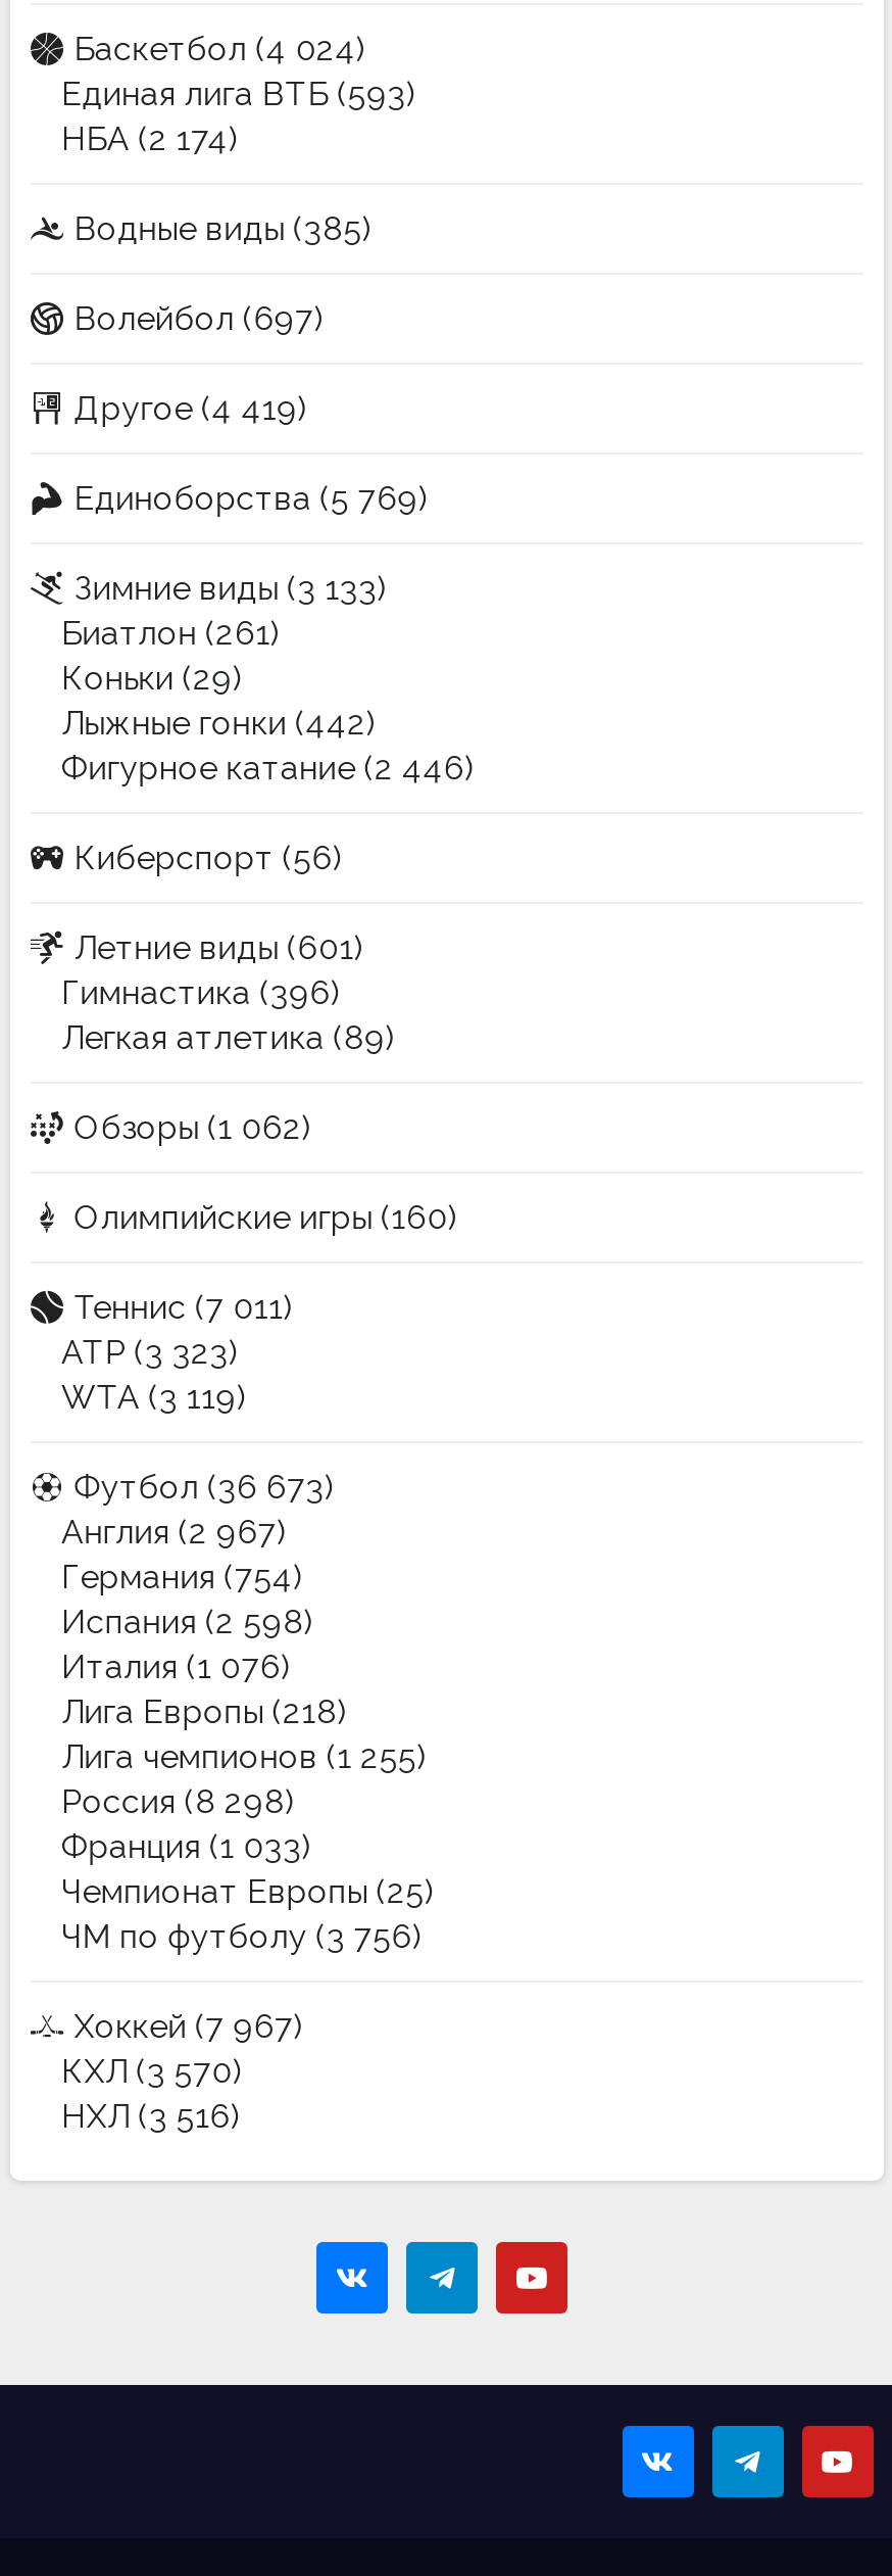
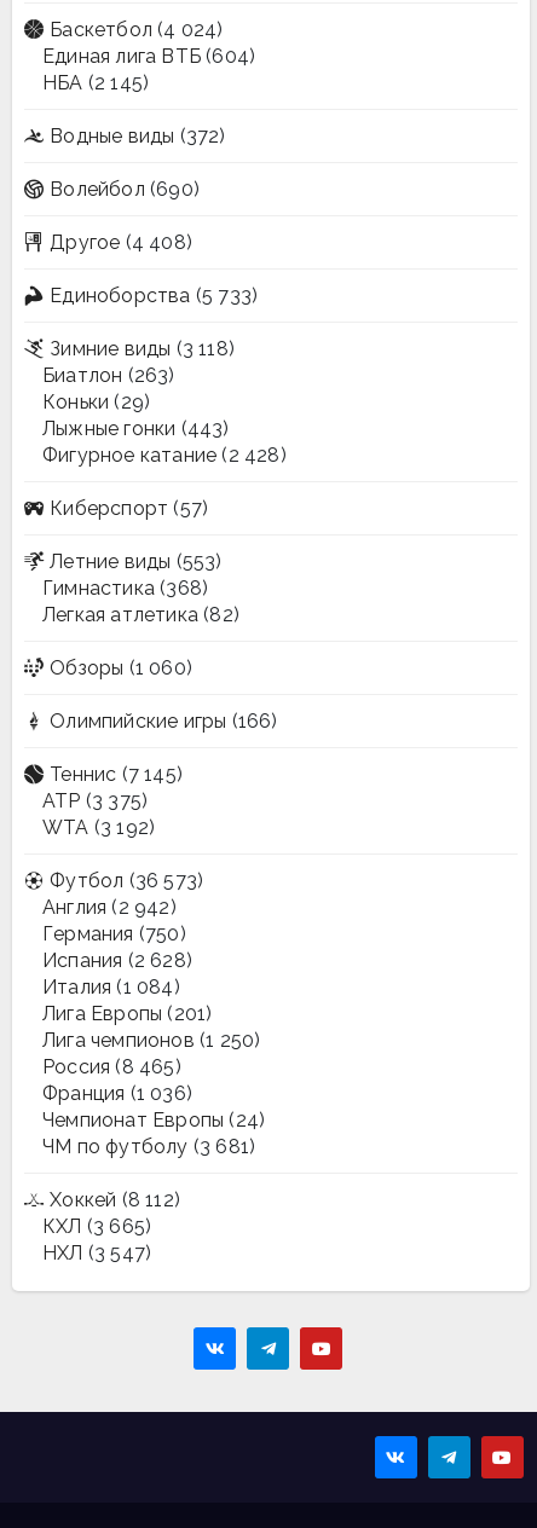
- Единая лига ВТБ (593)
+ Единая лига ВТБ (604)

- НБА (2 174)
+ НБА (2 145)

- Водные виды (385)
+ Водные виды (372)

- Волейбол (697)
+ Волейбол (690)

- Другое (4 419)
+ Другое (4 408)

- Единоборства (5 769)
+ Единоборства (5 733)

- Зимние виды (3 133)
+ Зимние виды (3 118)

- Биатлон (261)
+ Биатлон (263)

- Лыжные гонки (442)
+ Лыжные гонки (443)

- Фигурное катание (2 446)
+ Фигурное катание (2 428)

- Киберспорт (56)
+ Киберспорт (57)

- Летние виды (601)
+ Летние виды (553)

- Гимнастика (396)
+ Гимнастика (368)

- Легкая атлетика (89)
+ Легкая атлетика (82)

- Обзоры (1 062)
+ Обзоры (1 060)

- Олимпийские игры (160)
+ Олимпийские игры (166)

- Теннис (7 011)
+ Теннис (7 145)

- ATP (3 323)
+ ATP (3 375)

- WTA (3 119)
+ WTA (3 192)

- Футбол (36 673)
+ Футбол (36 573)

- Англия (2 967)
+ Англия (2 942)

- Германия (754)
+ Германия (750)

- Испания (2 598)
+ Испания (2 628)

- Италия (1 076)
+ Италия (1 084)

- Лига Европы (218)
+ Лига Европы (201)

- Лига чемпионов (1 255)
+ Лига чемпионов (1 250)

- Россия (8 298)
+ Россия (8 465)

- Франция (1 033)
+ Франция (1 036)

- Чемпионат Европы (25)
+ Чемпионат Европы (24)

- ЧМ по футболу (3 756)
+ ЧМ по футболу (3 681)

- Хоккей (7 967)
+ Хоккей (8 112)

- КХЛ (3 570)
+ КХЛ (3 665)

- НХЛ (3 516)
+ НХЛ (3 547)
